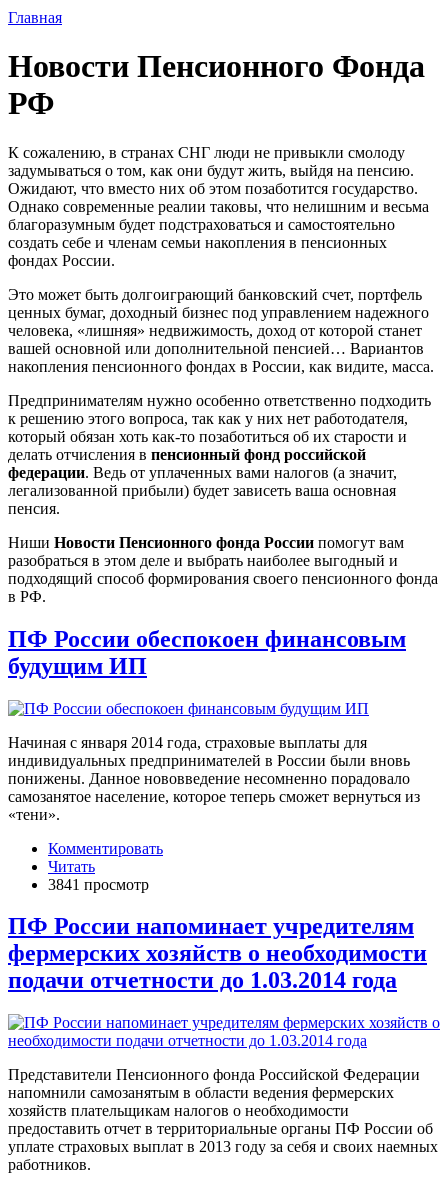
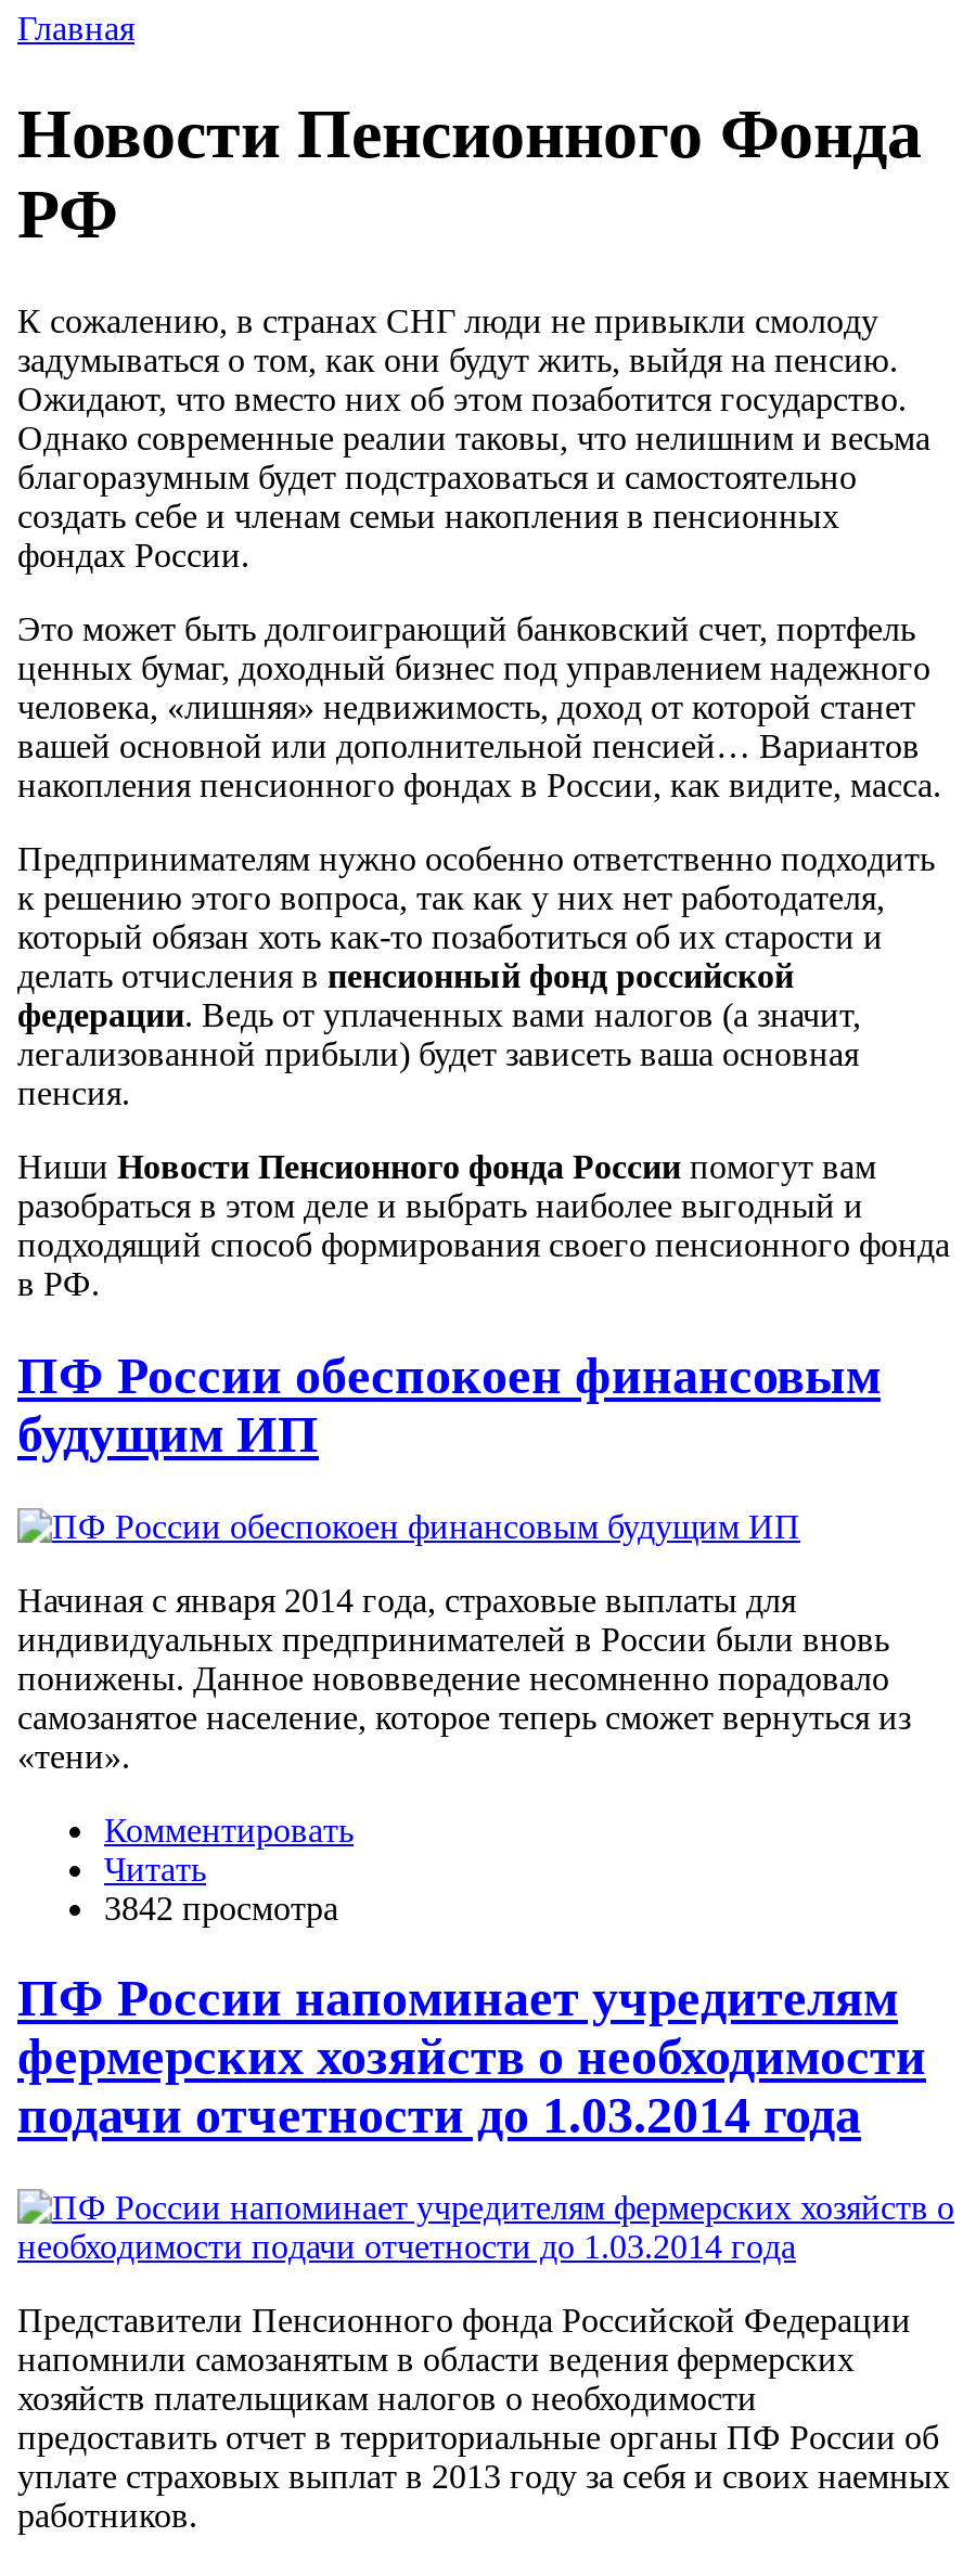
- 3841 просмотр
+ 3842 просмотра
